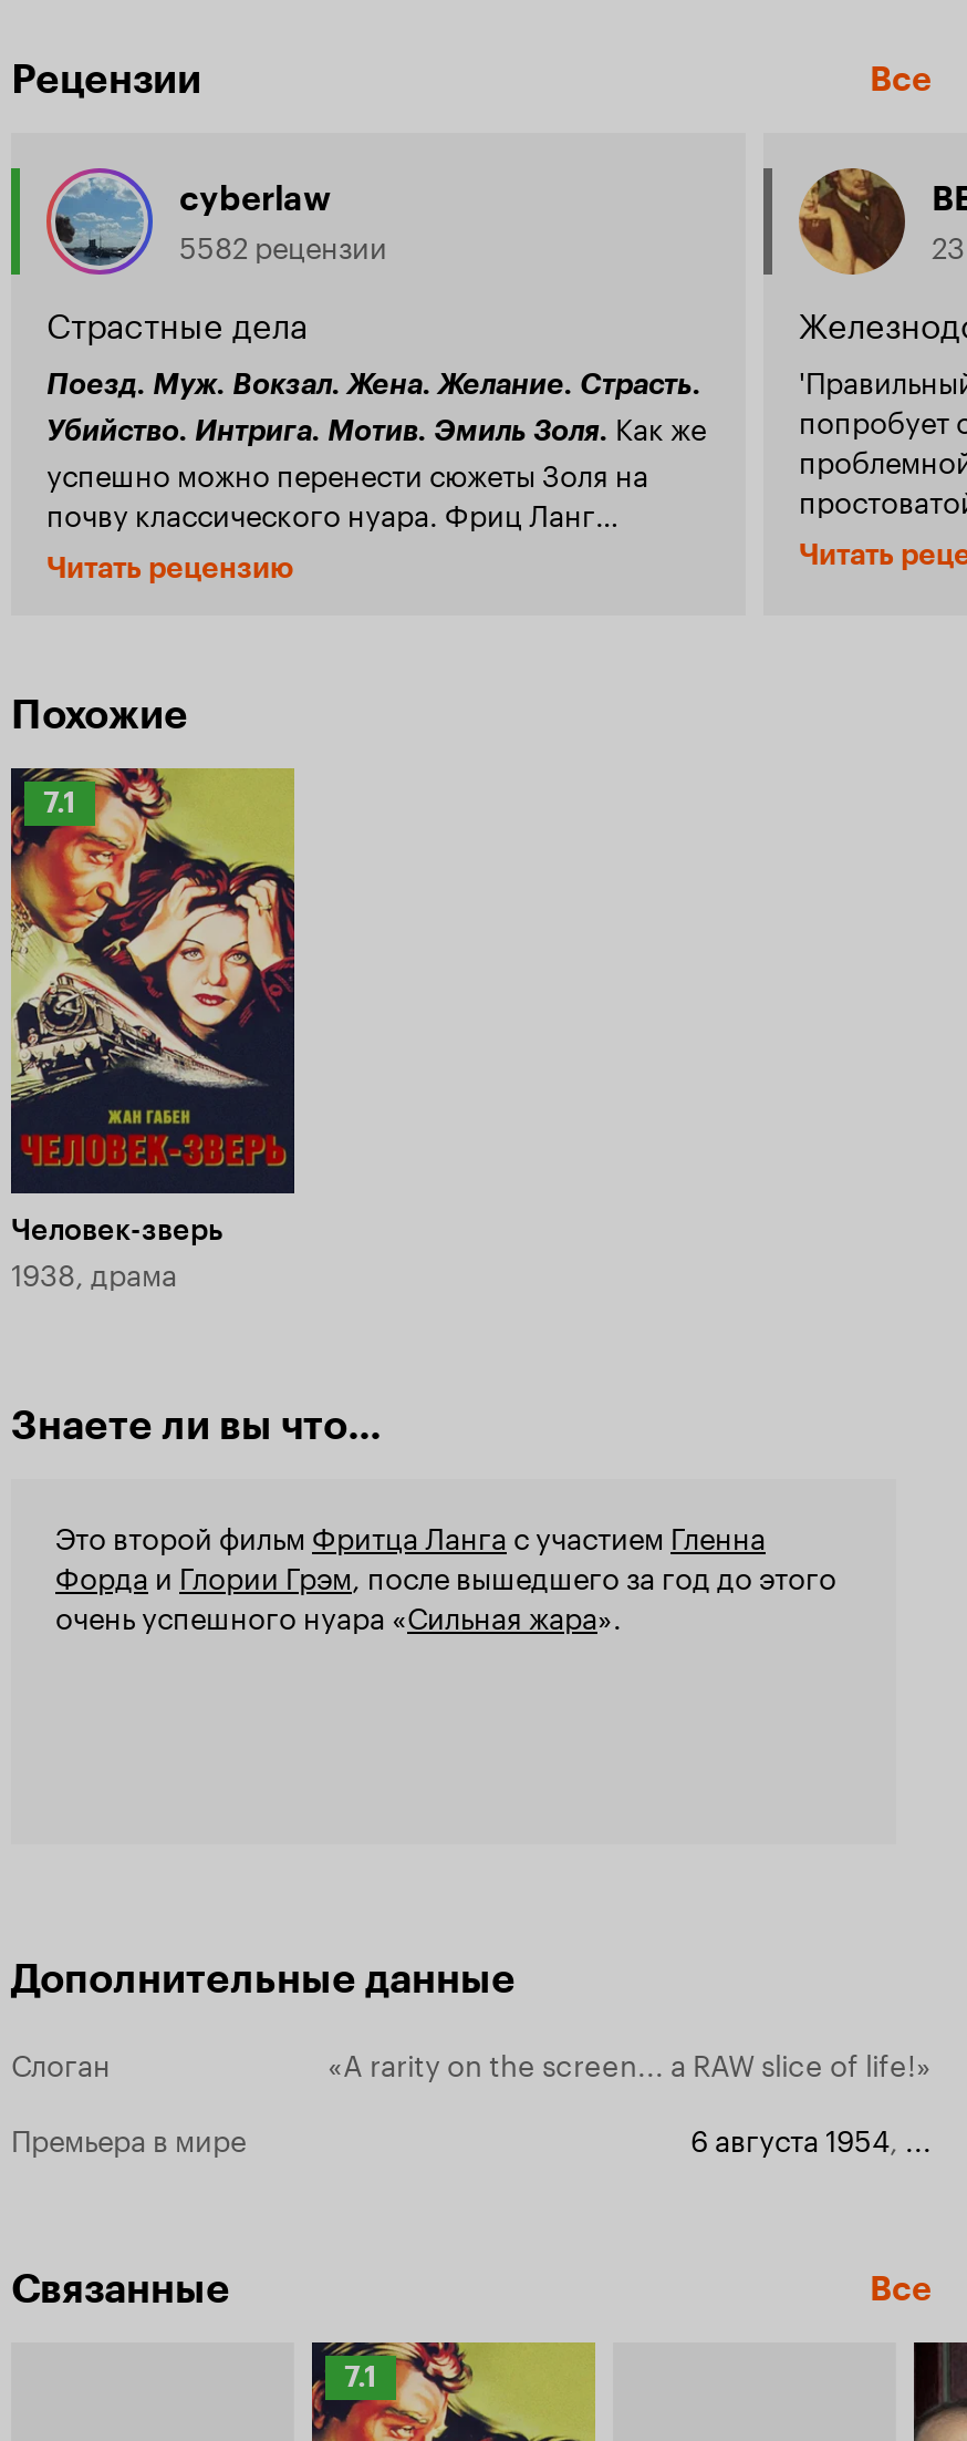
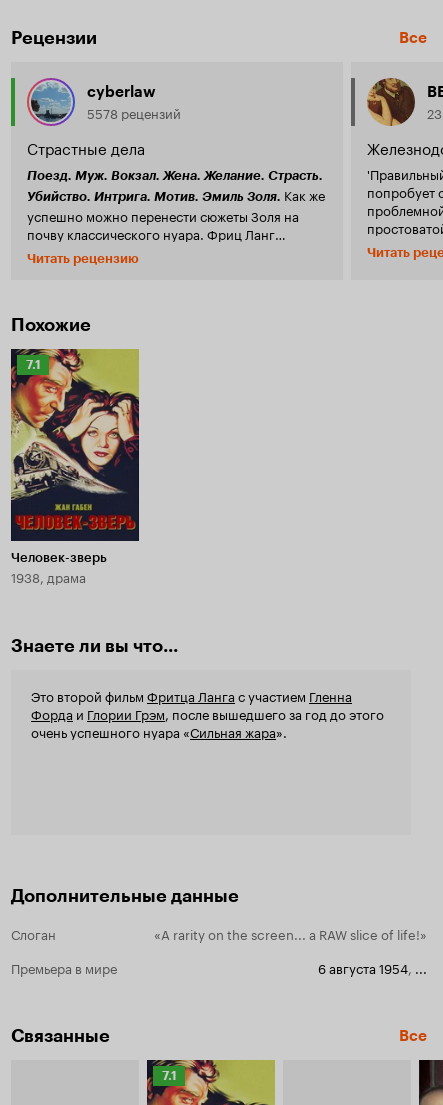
- 5582 рецензии
+ 5578 рецензий
